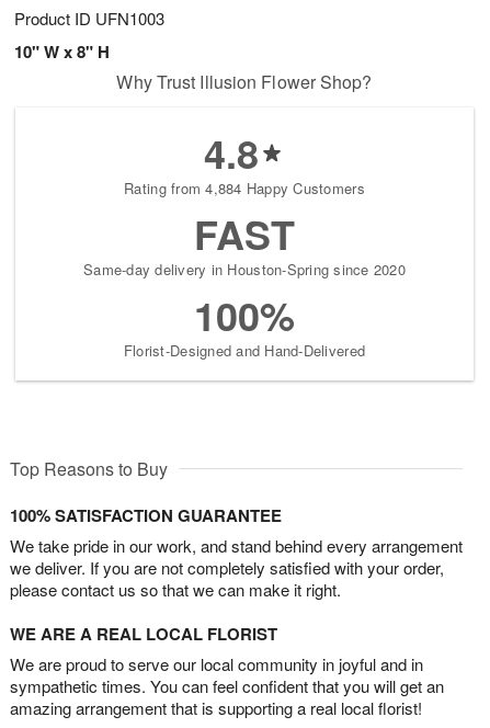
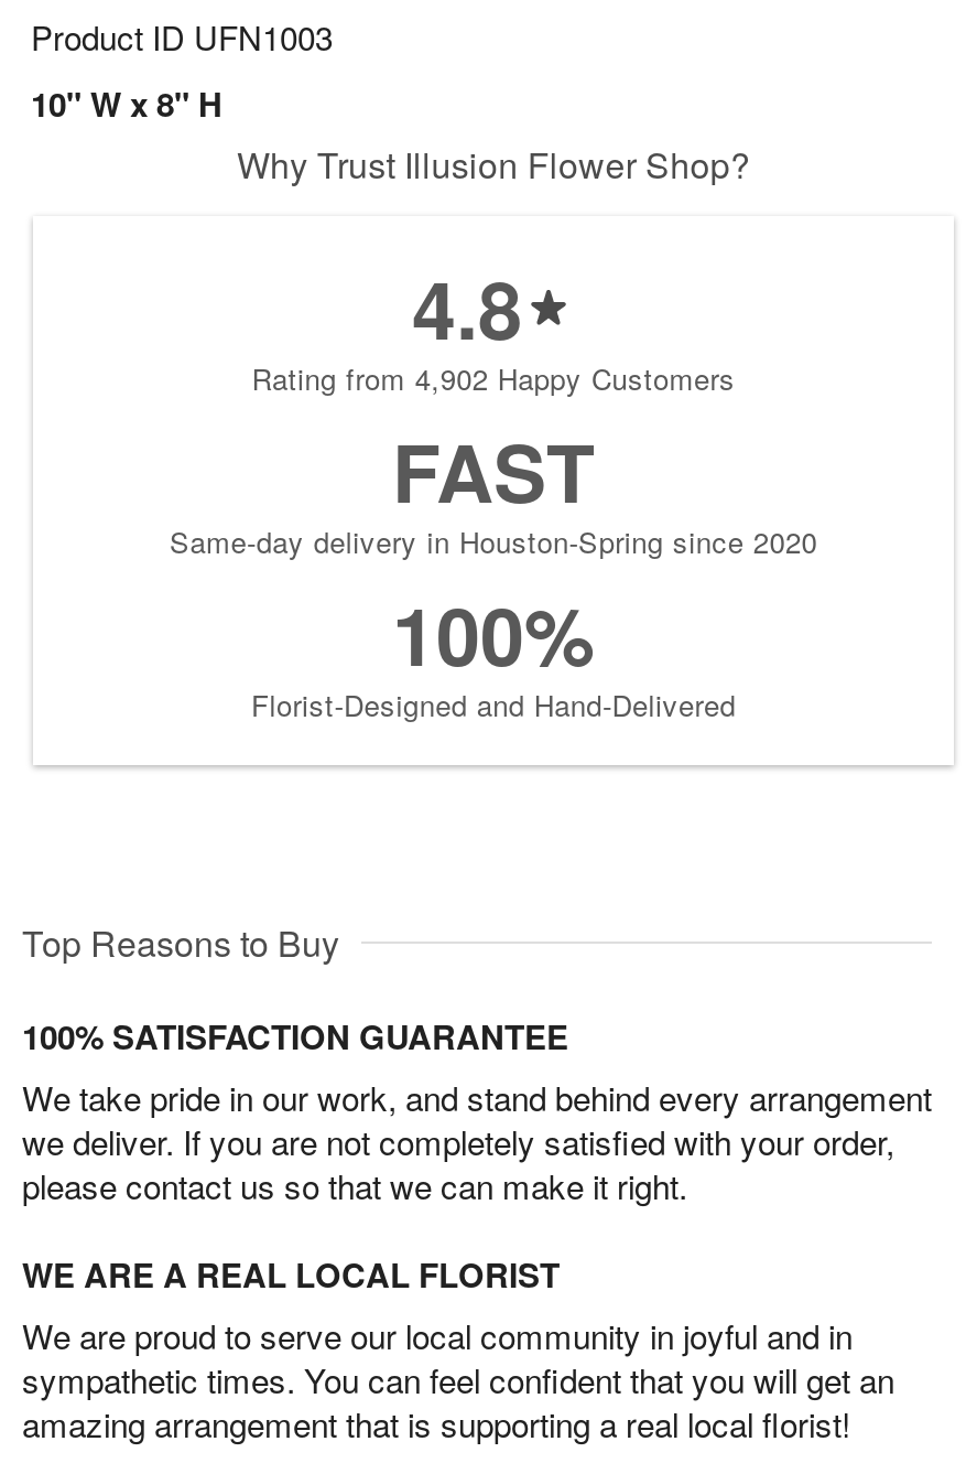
- Rating from 4,884 Happy Customers
+ Rating from 4,902 Happy Customers
